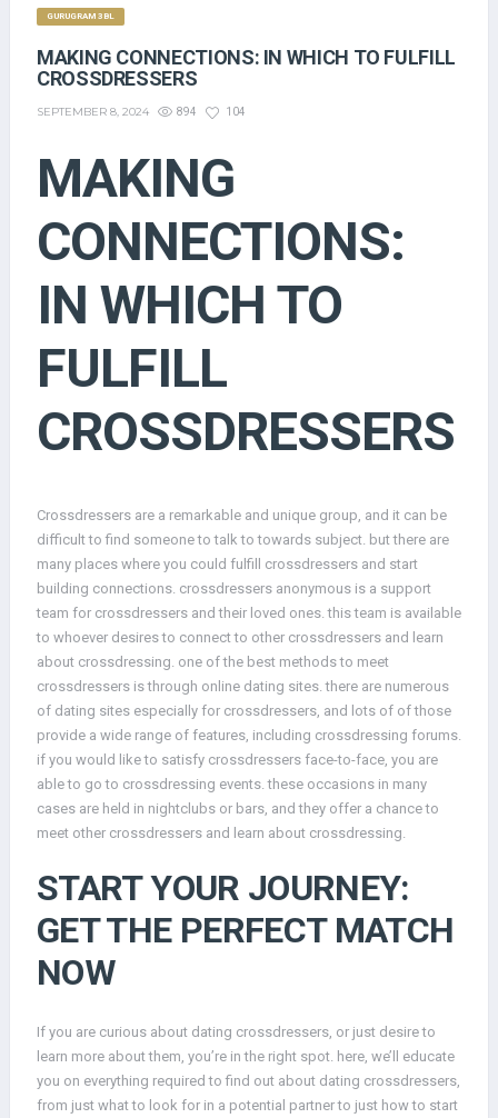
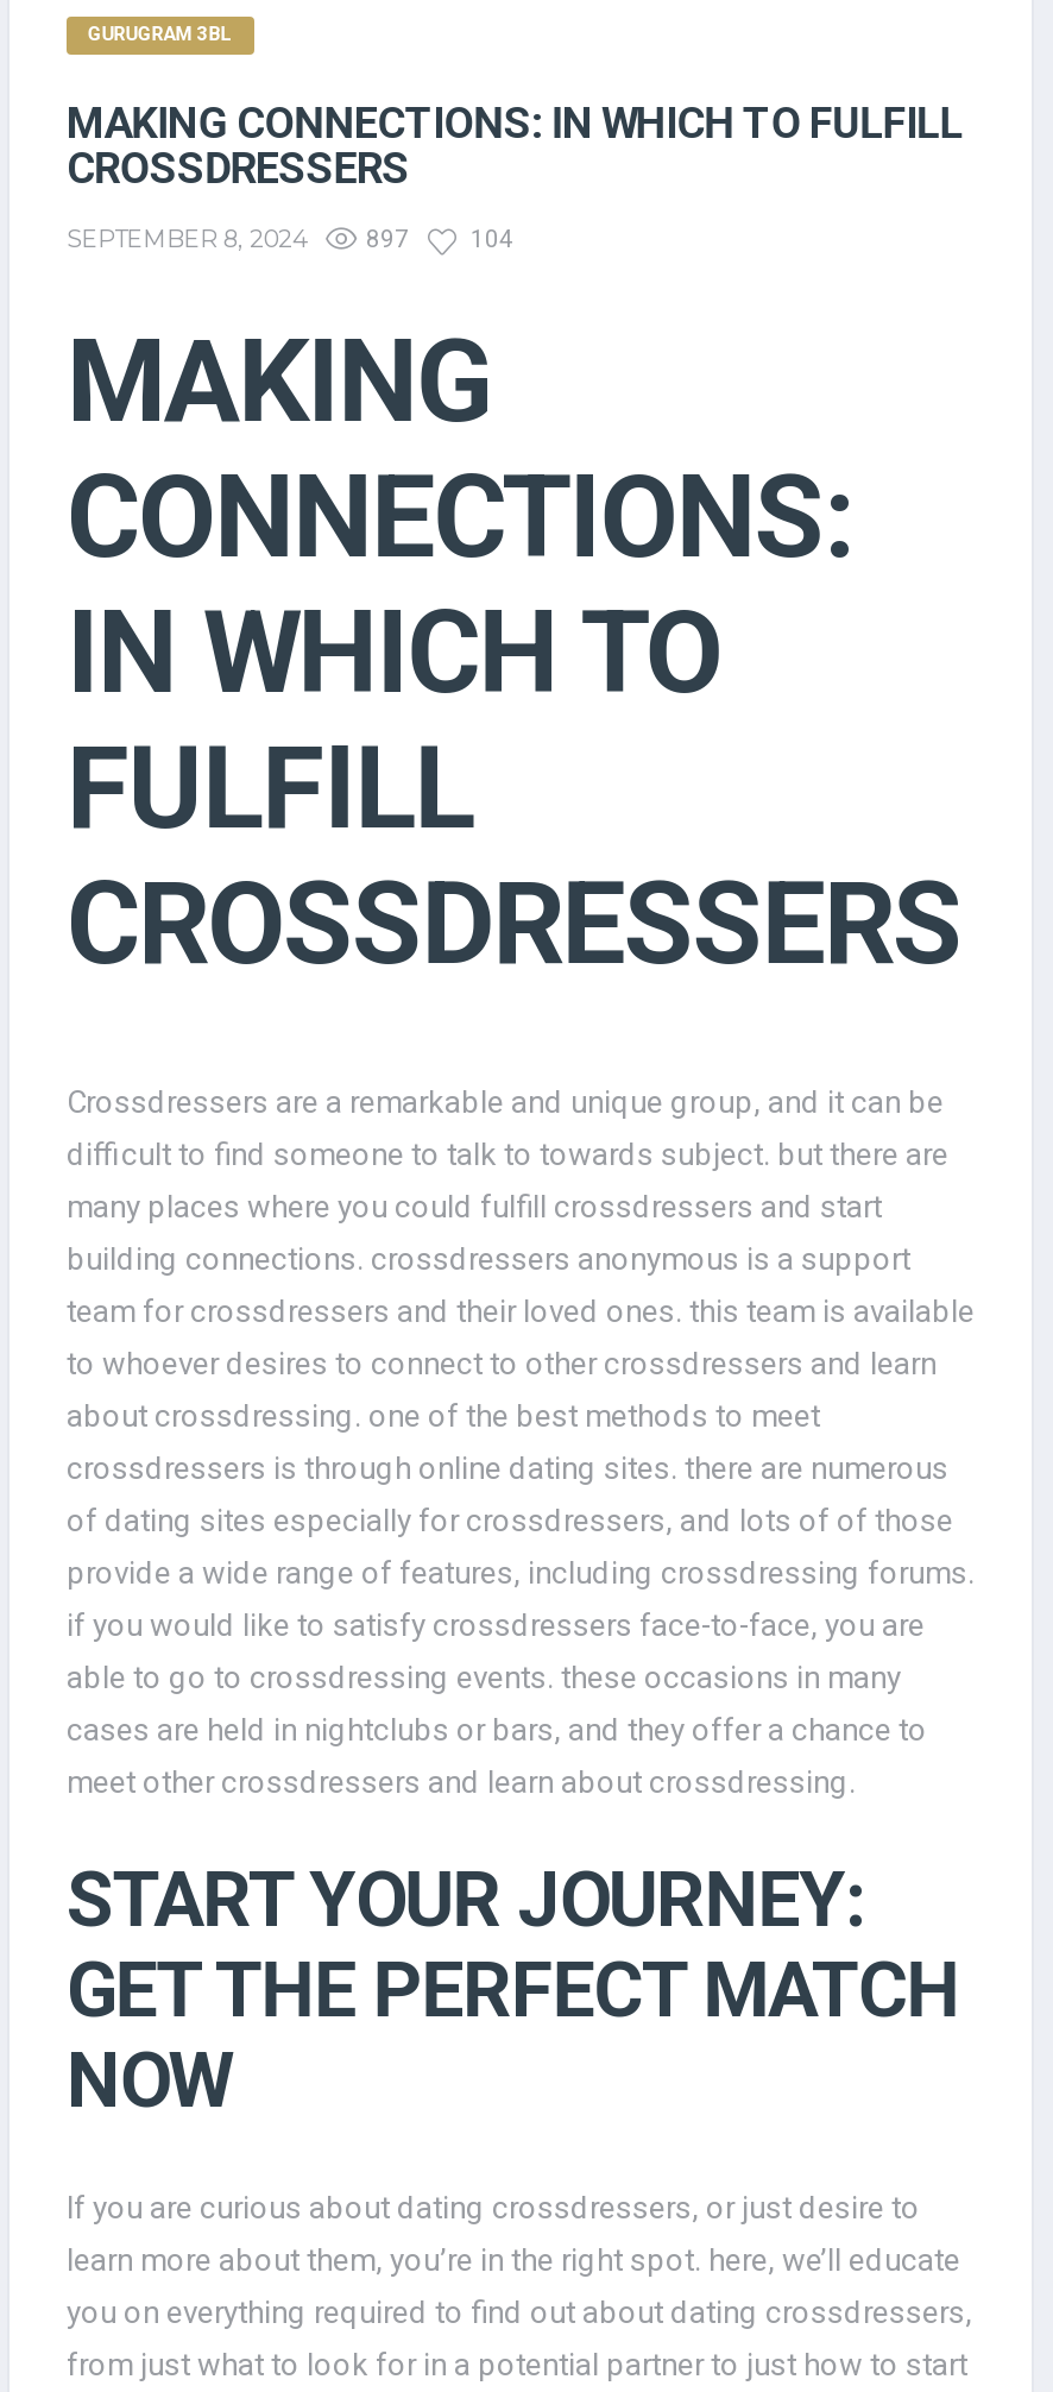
- 894
+ 897
